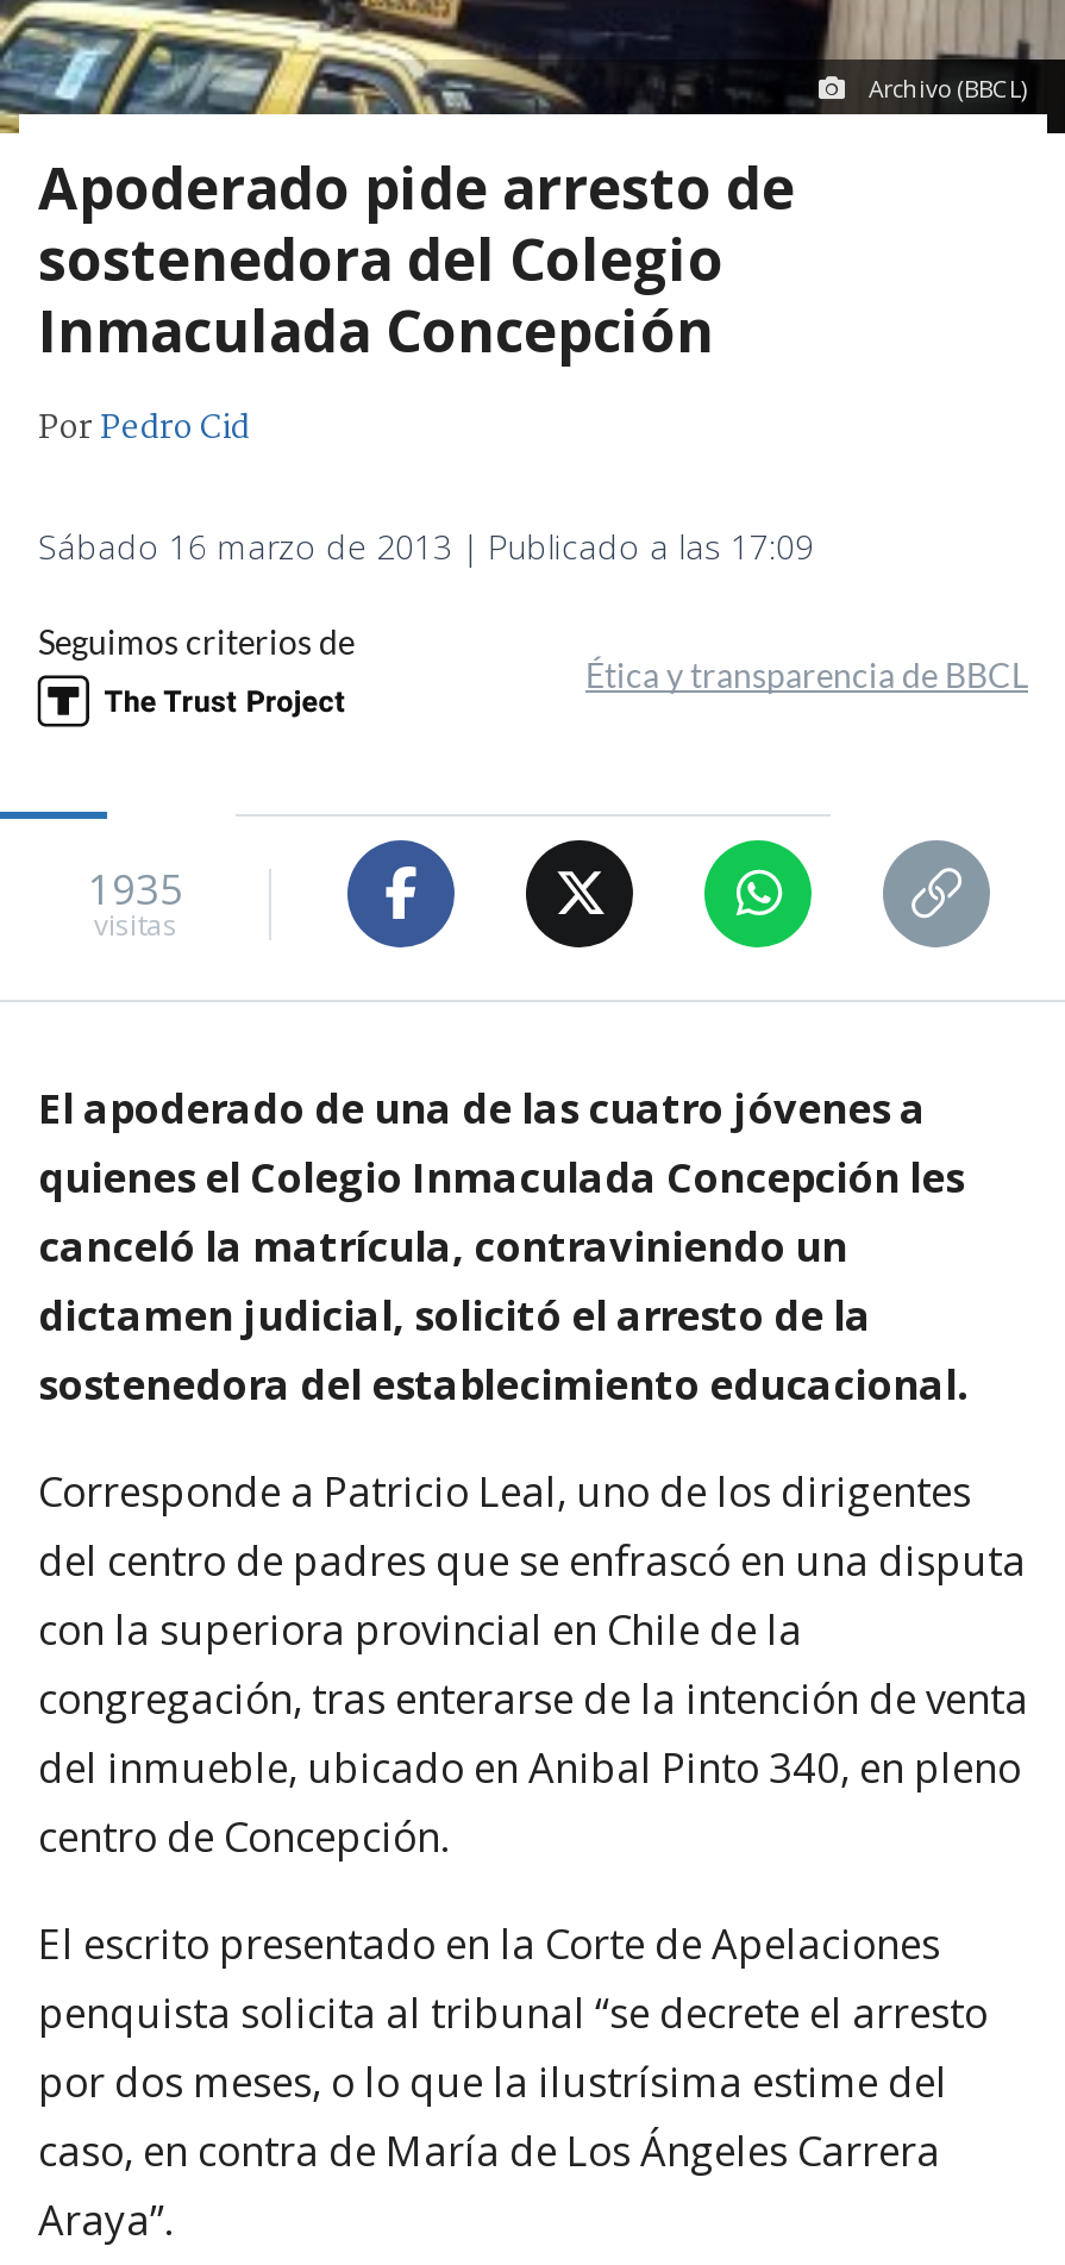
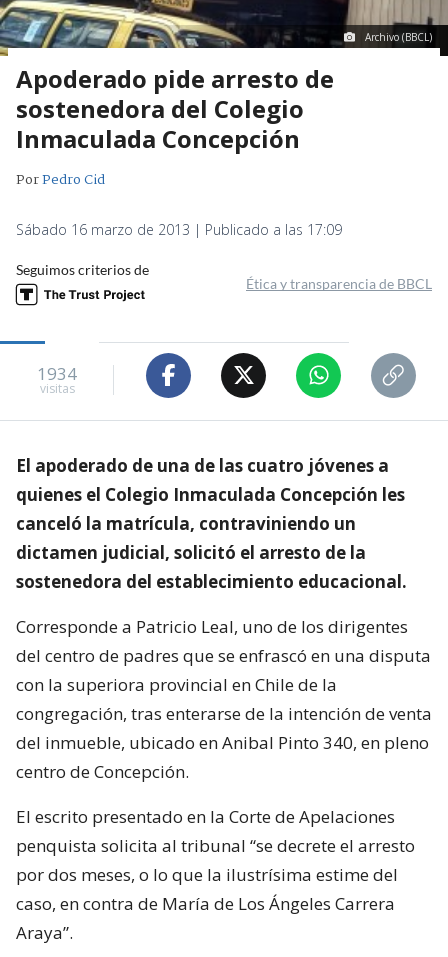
- 1935
+ 1934
